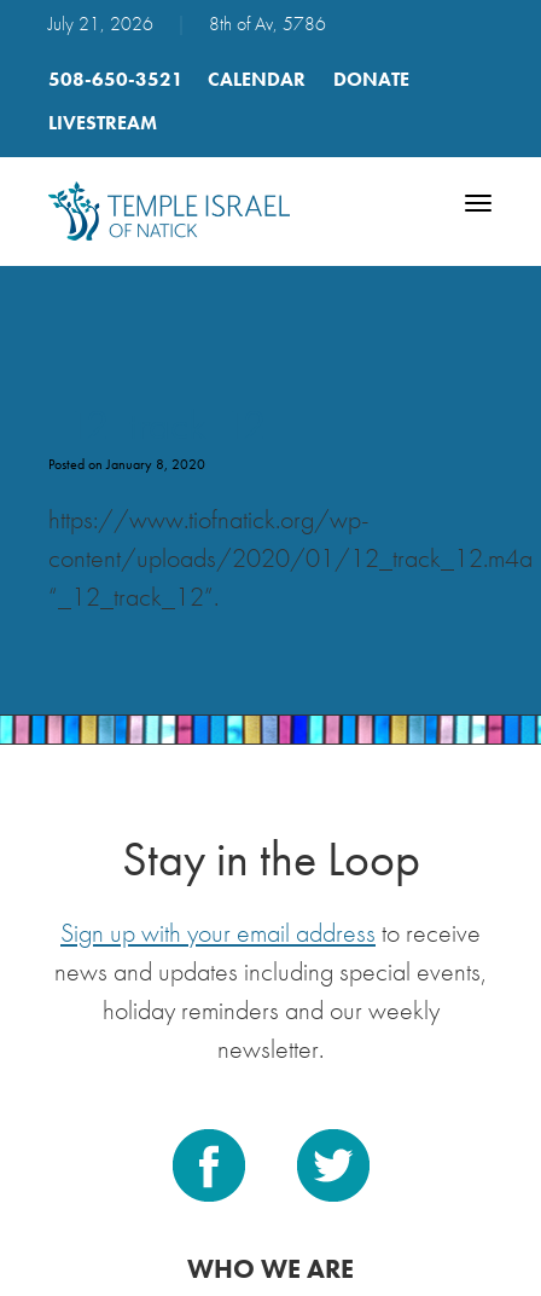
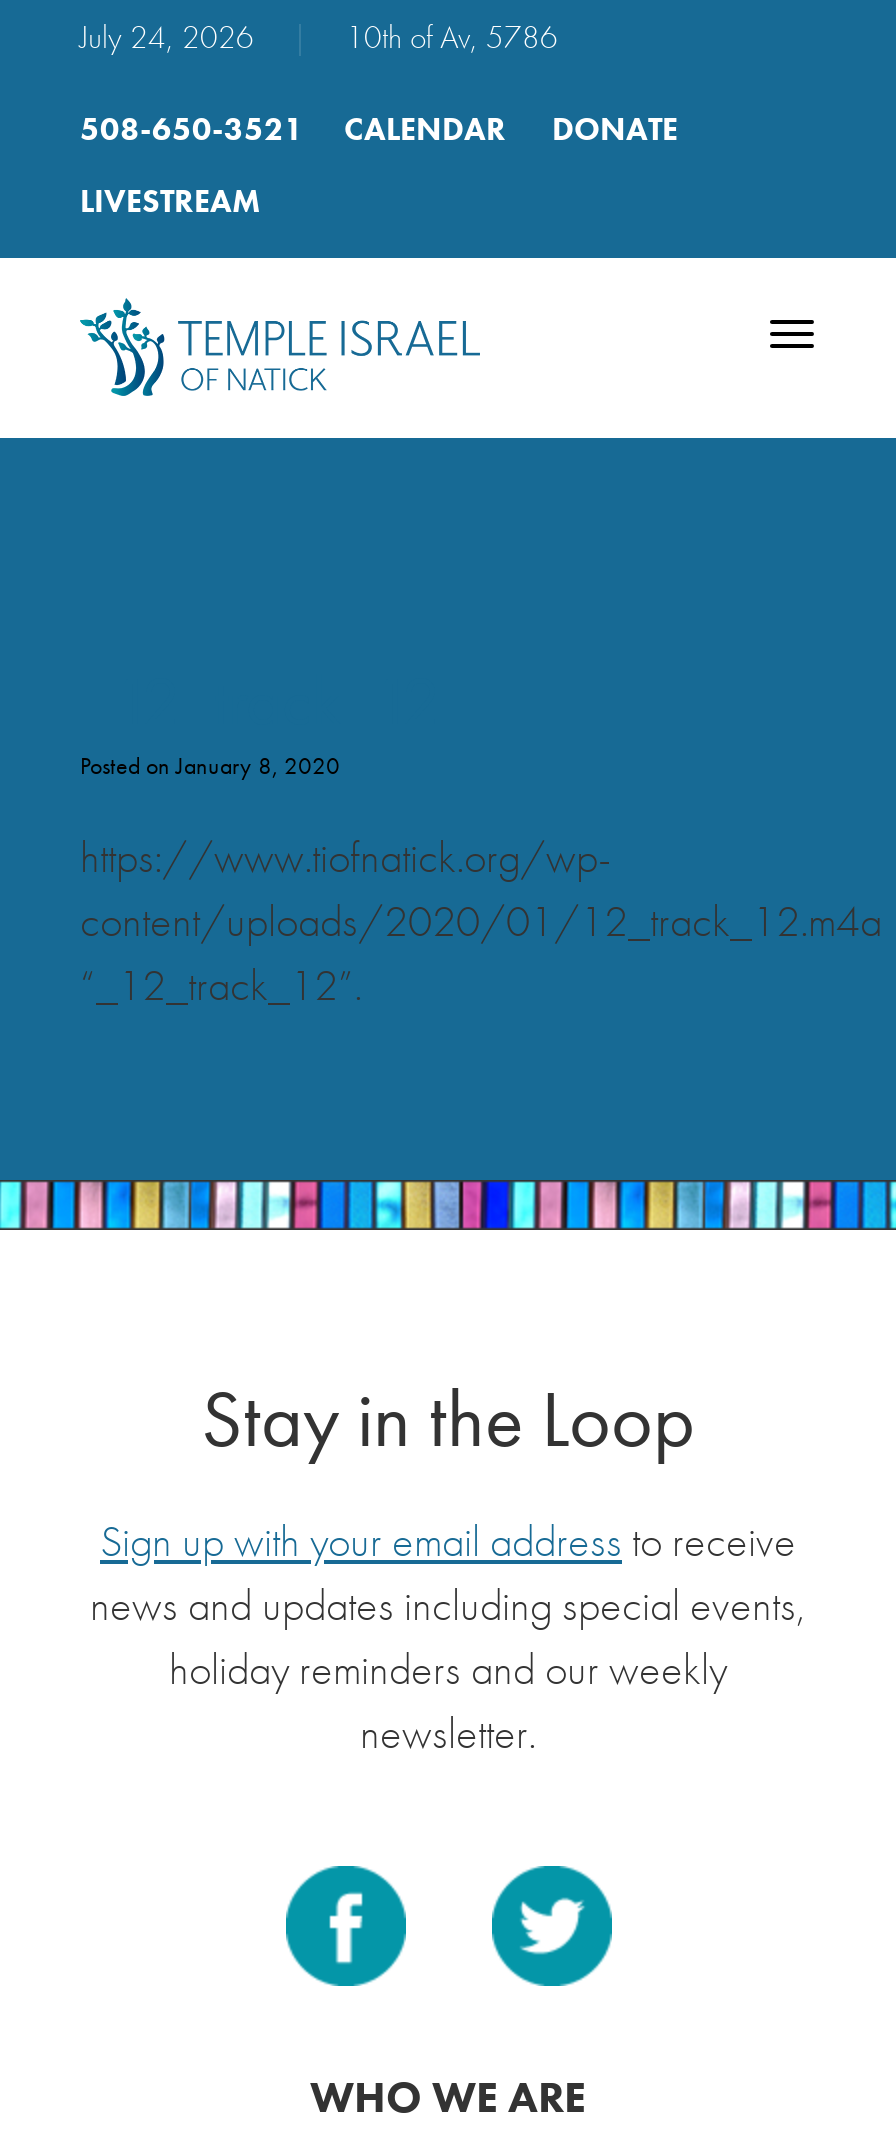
- July 21, 2026
+ July 24, 2026

- 8th of Av, 5786
+ 10th of Av, 5786
